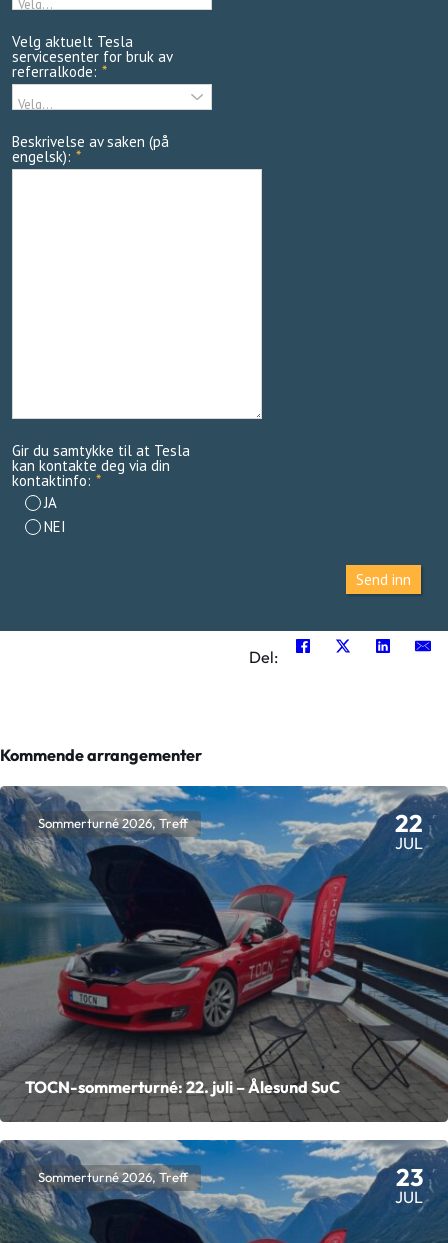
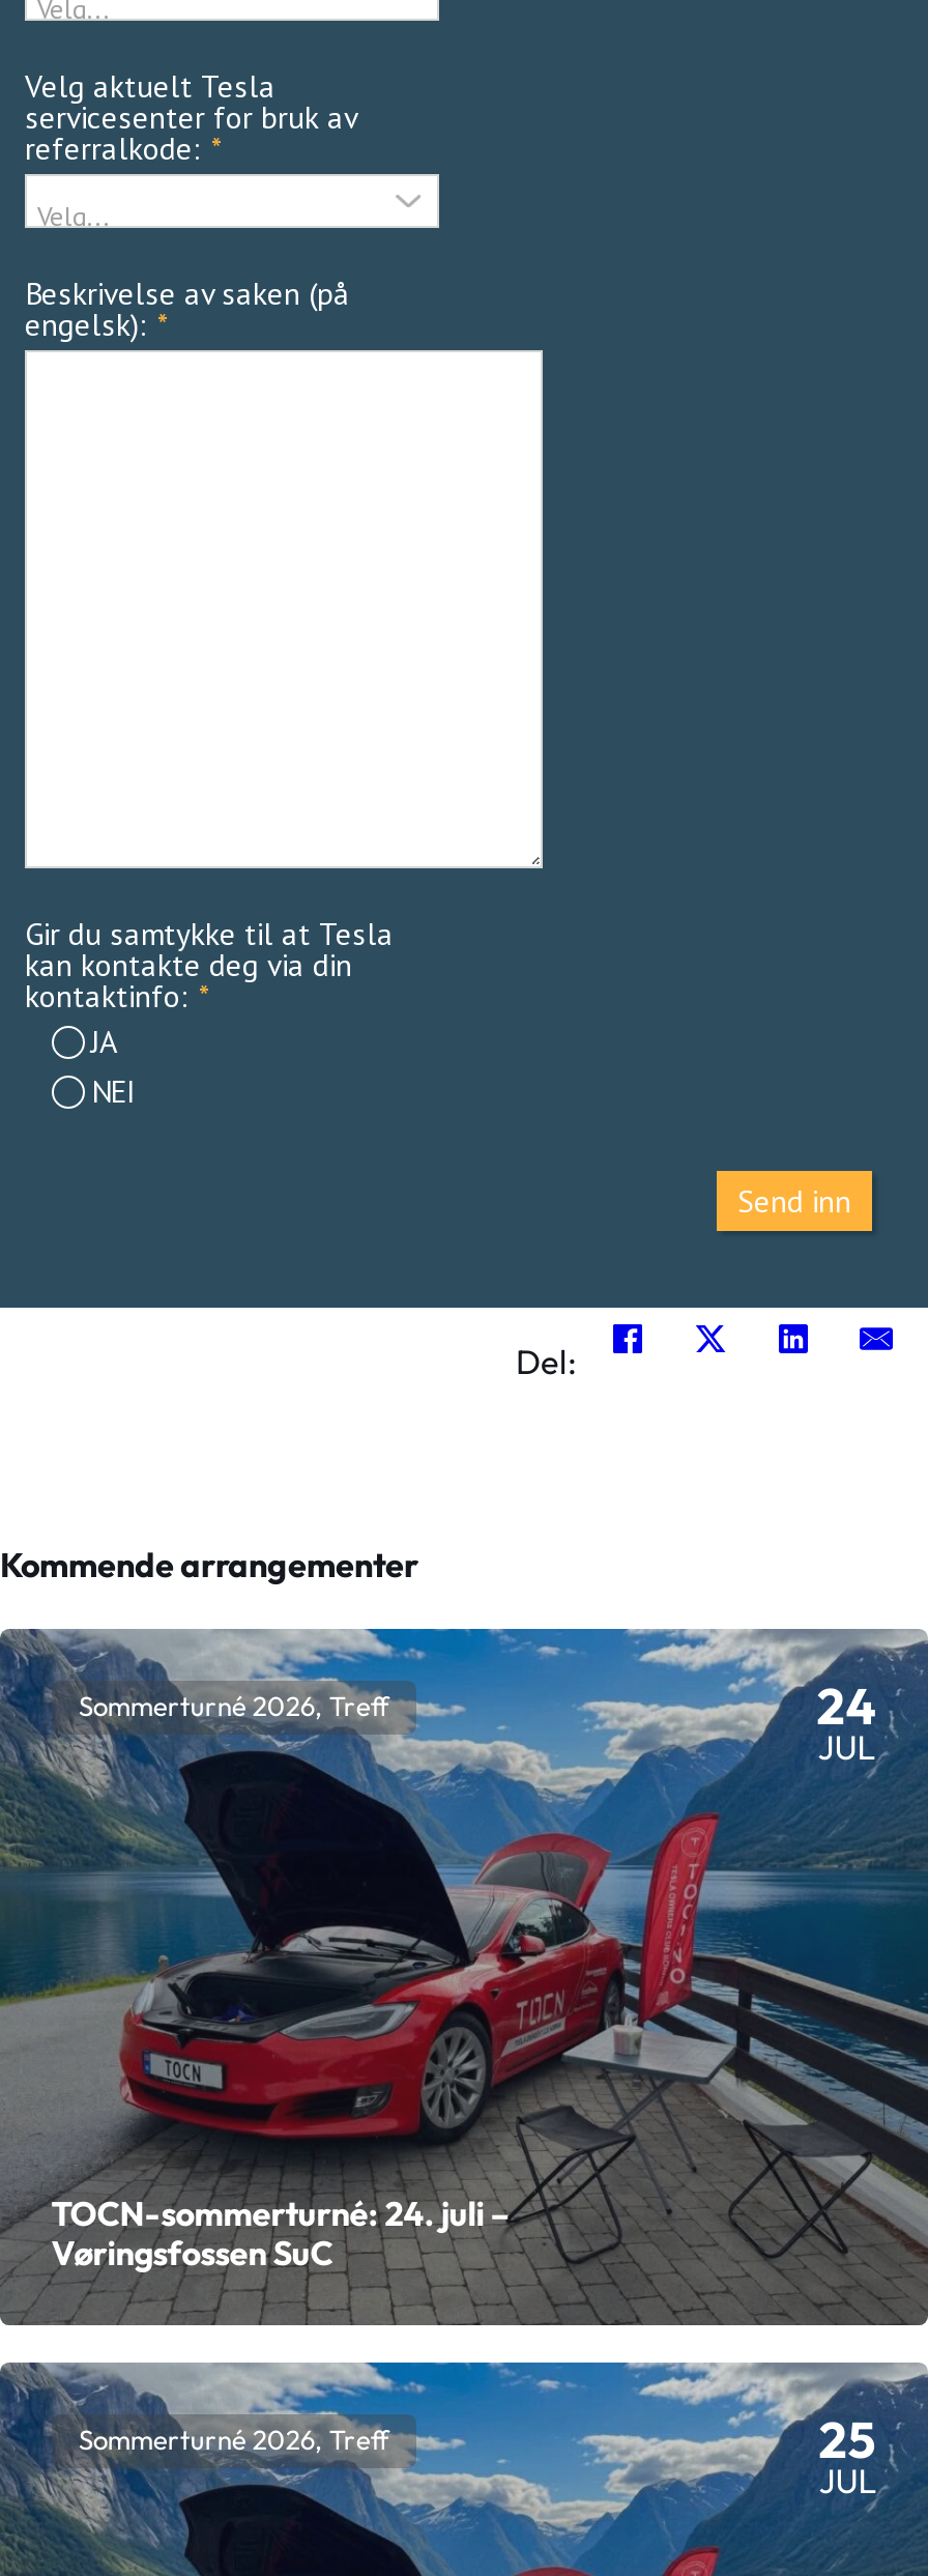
- 22
+ 24

- TOCN-sommerturné: 22. juli – Ålesund SuC
+ TOCN-sommerturné: 24. juli –
+ Vøringsfossen SuC

- 23
+ 25
